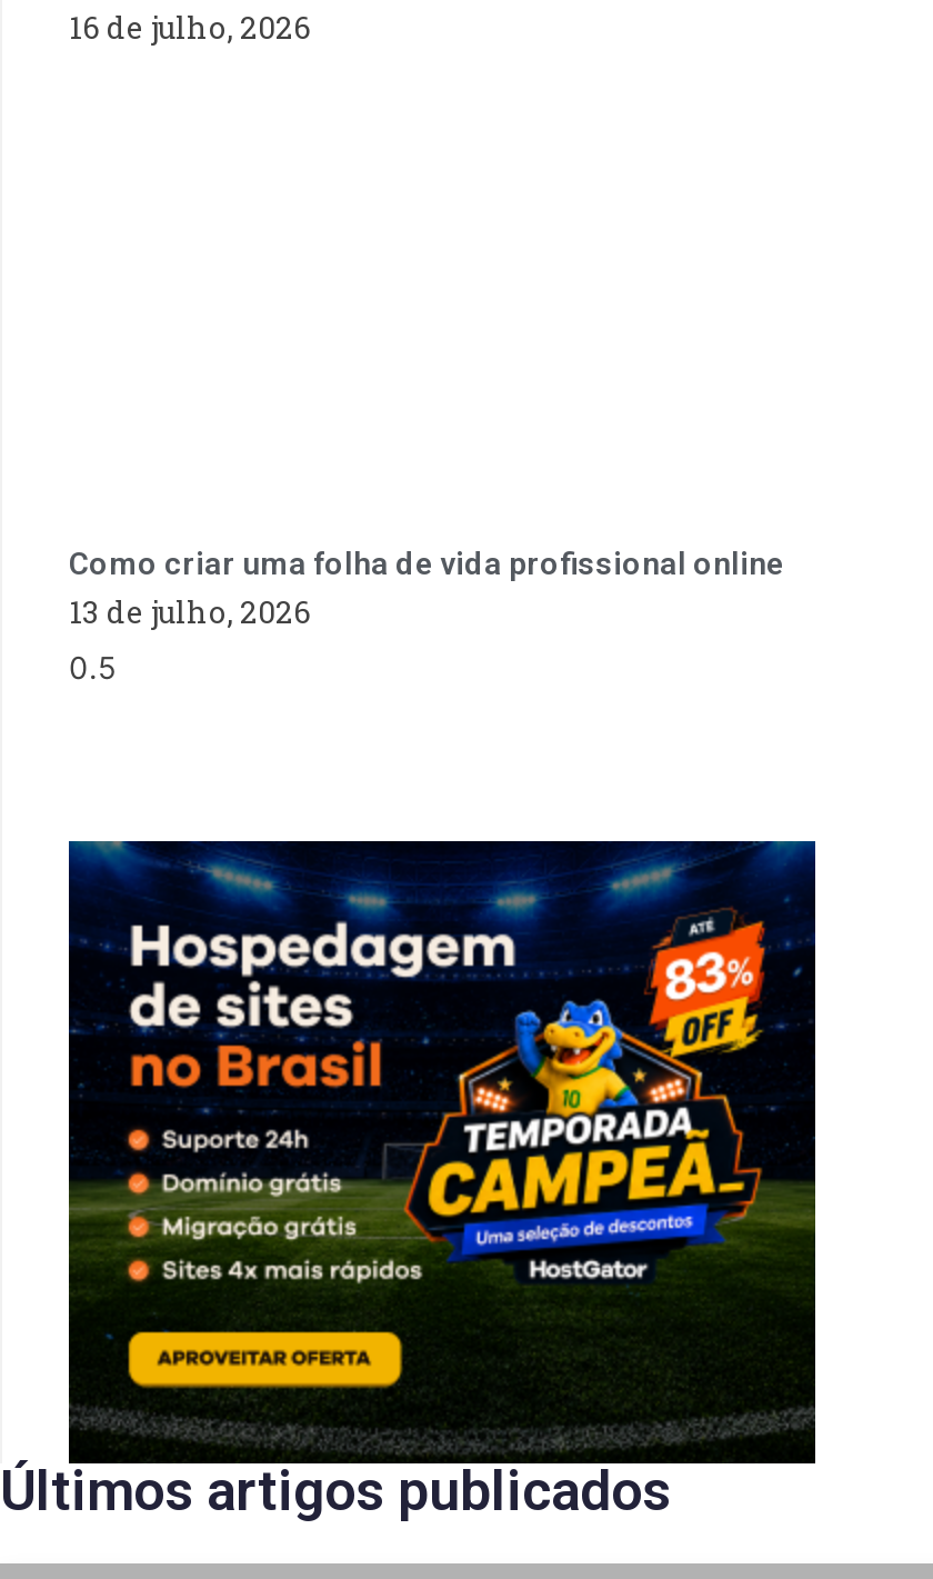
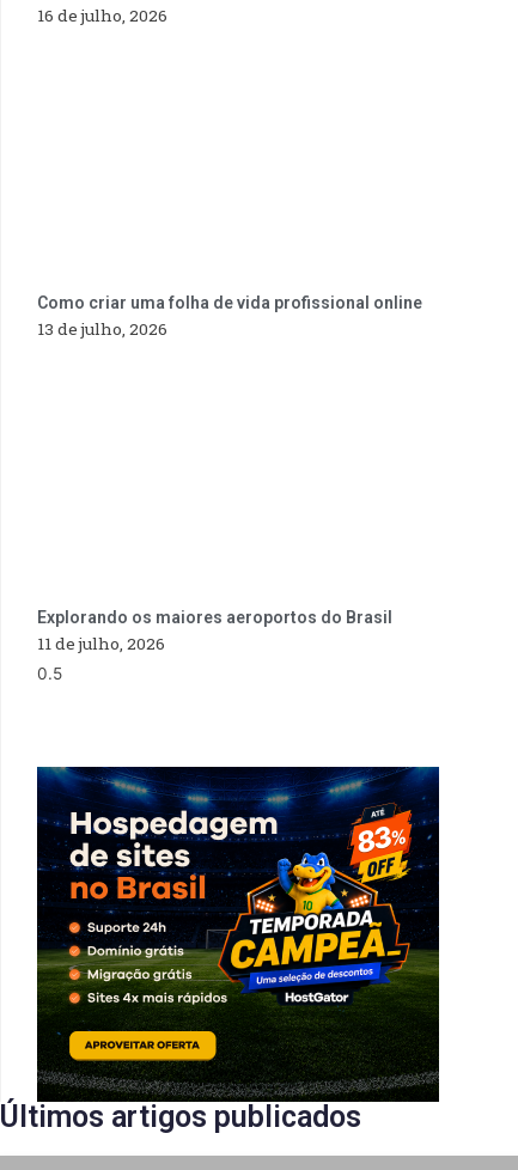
+ Explorando os maiores aeroportos do Brasil
+ 11 de julho, 2026
